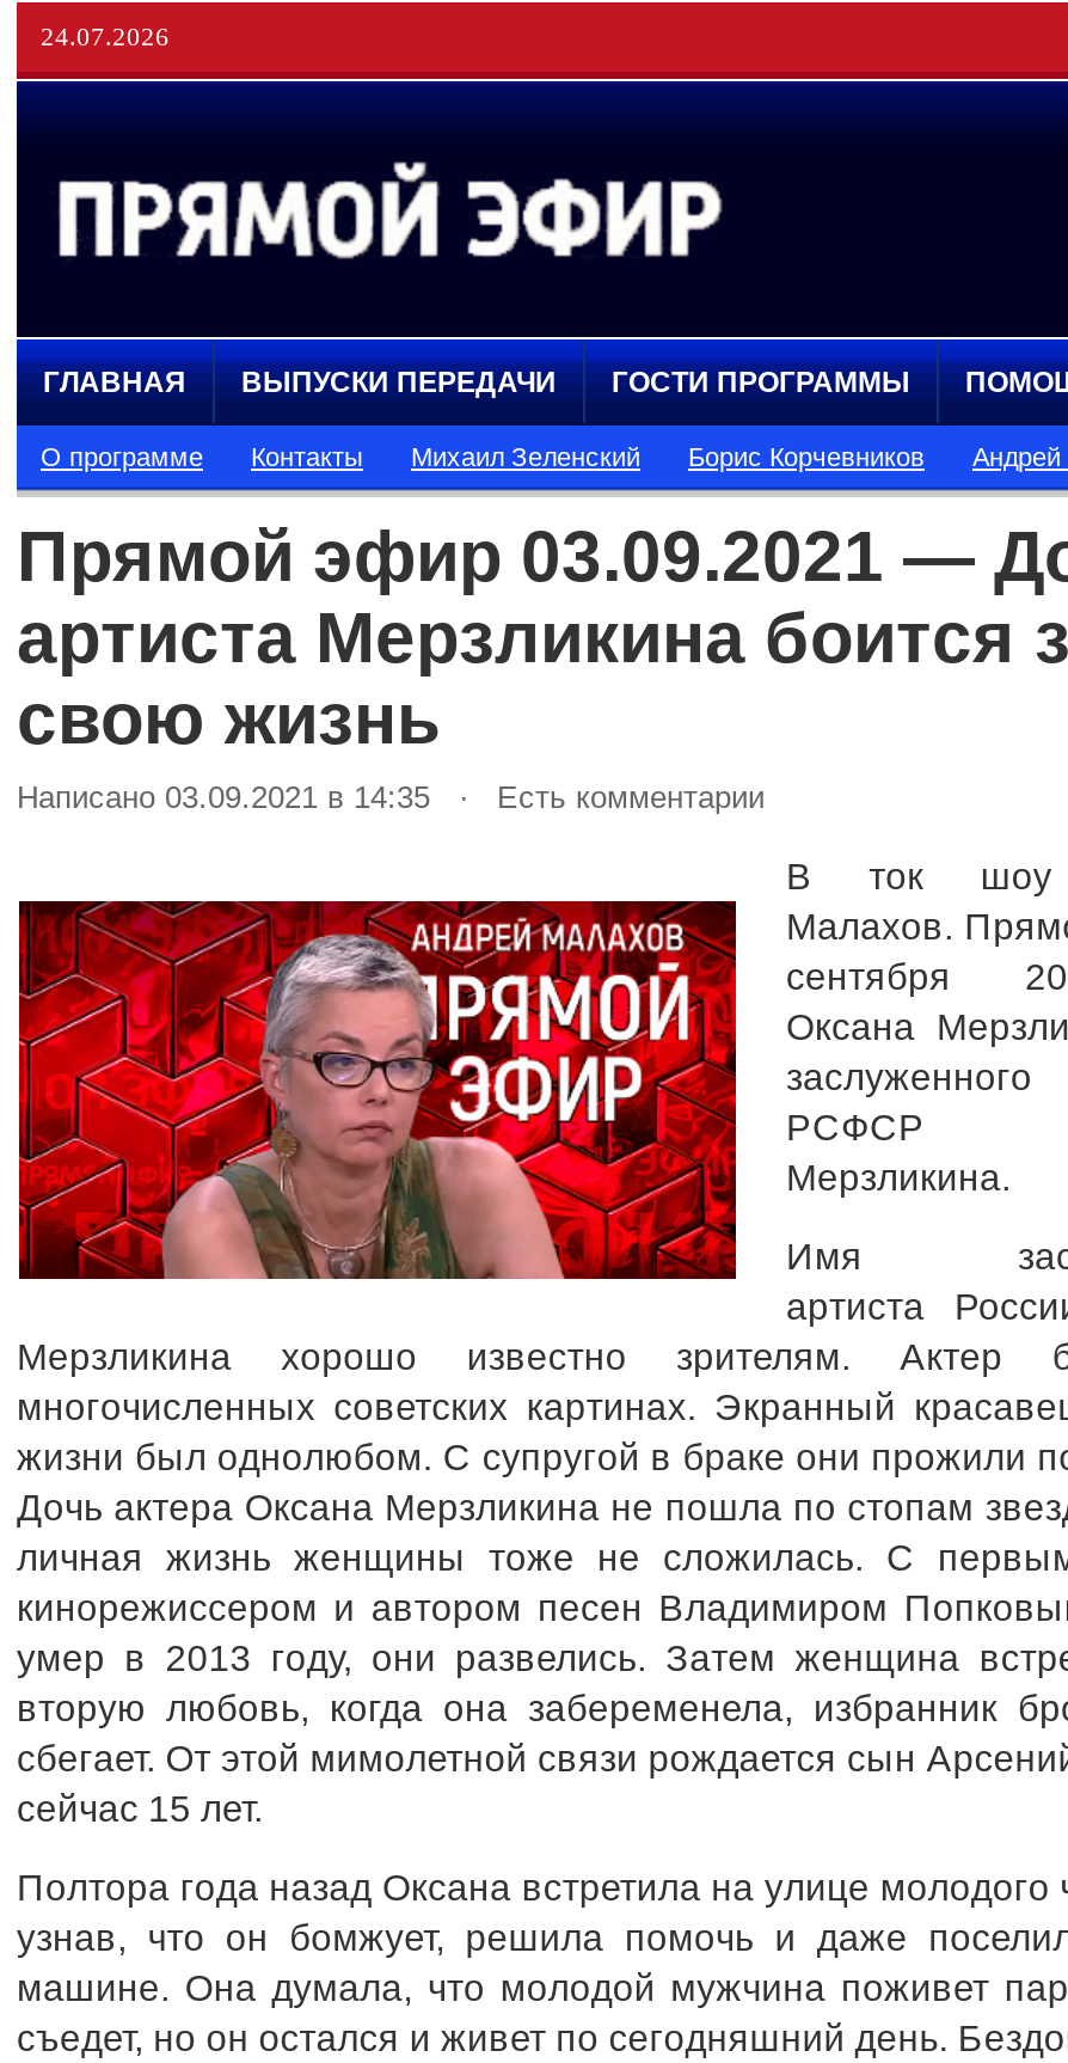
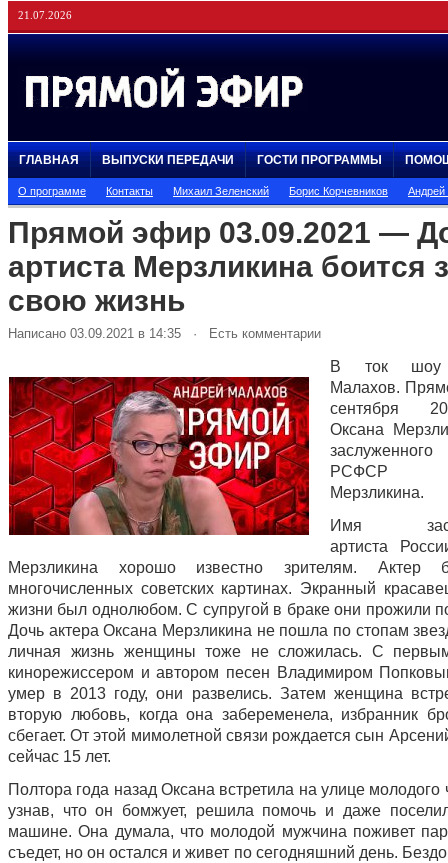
- 24.07.2026
+ 21.07.2026
